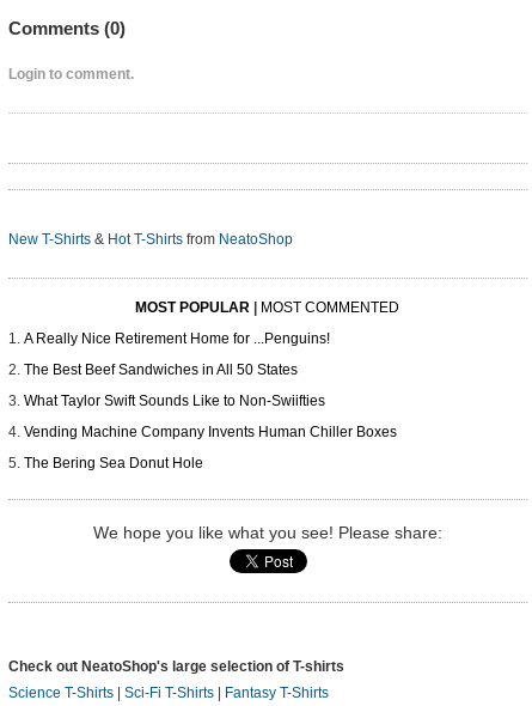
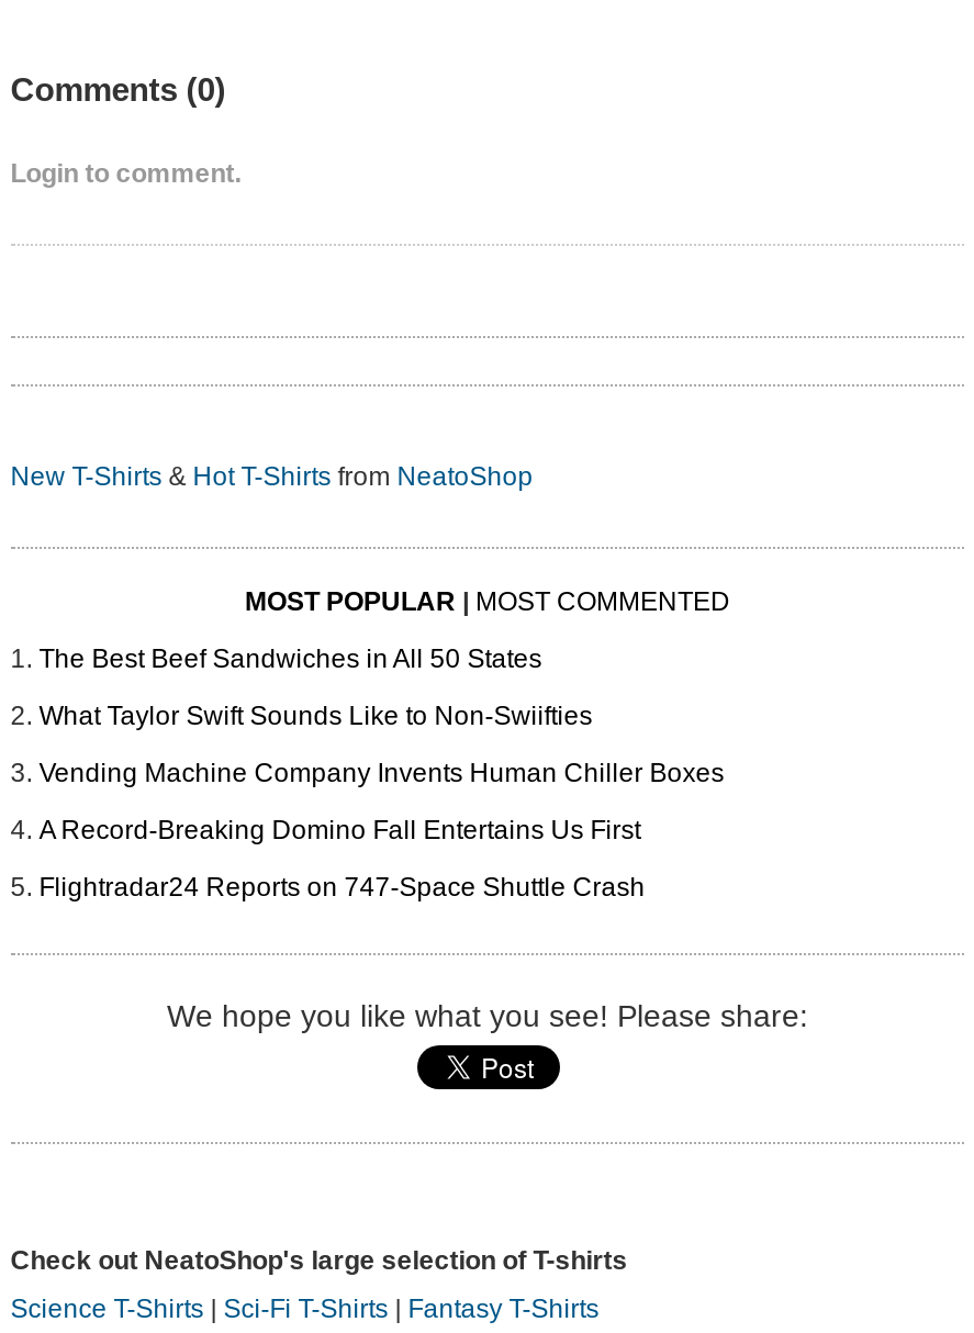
- A Really Nice Retirement Home for ...Penguins!

moved up: The Best Beef Sandwiches in All 50 States | What Taylor Swift Sounds Like to Non-Swiifties | Vending Machine Company Invents Human Chiller Boxes

- The Bering Sea Donut Hole
+ A Record-Breaking Domino Fall Entertains Us First
+ Flightradar24 Reports on 747-Space Shuttle Crash
